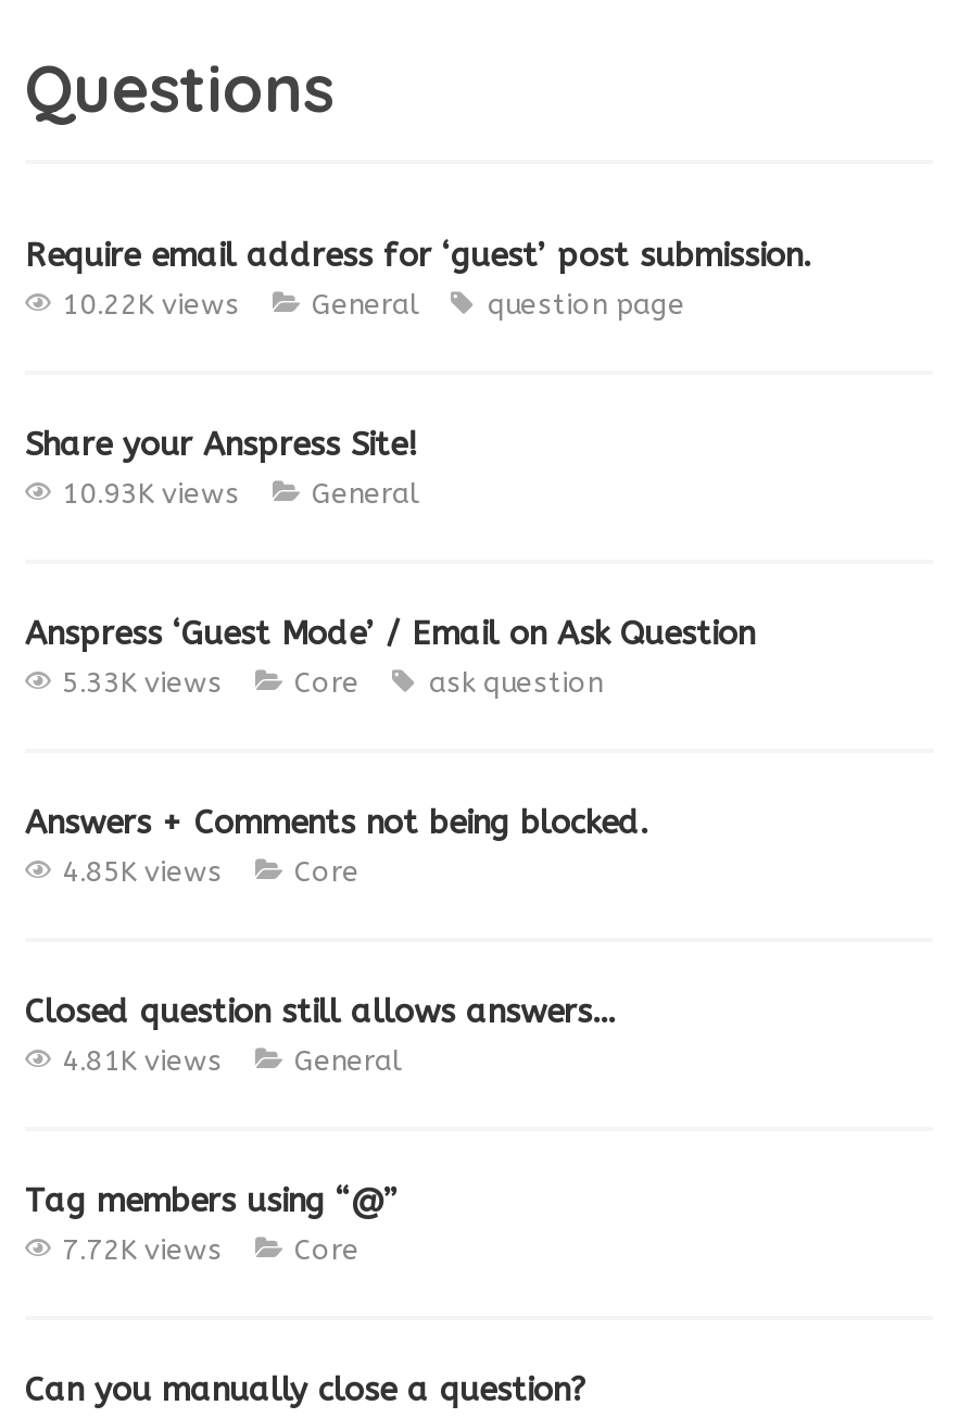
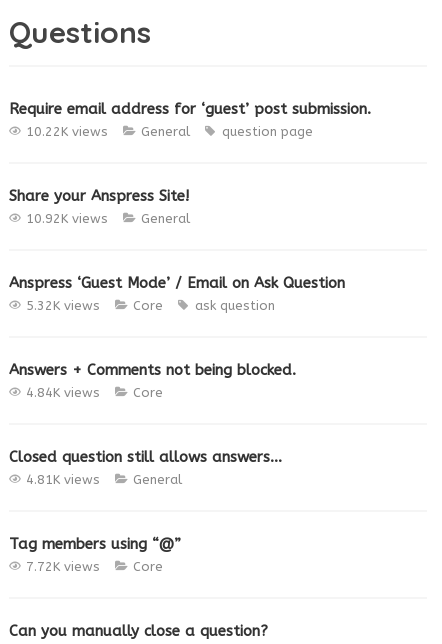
- 10.93K views
+ 10.92K views

- 5.33K views
+ 5.32K views

- 4.85K views
+ 4.84K views
